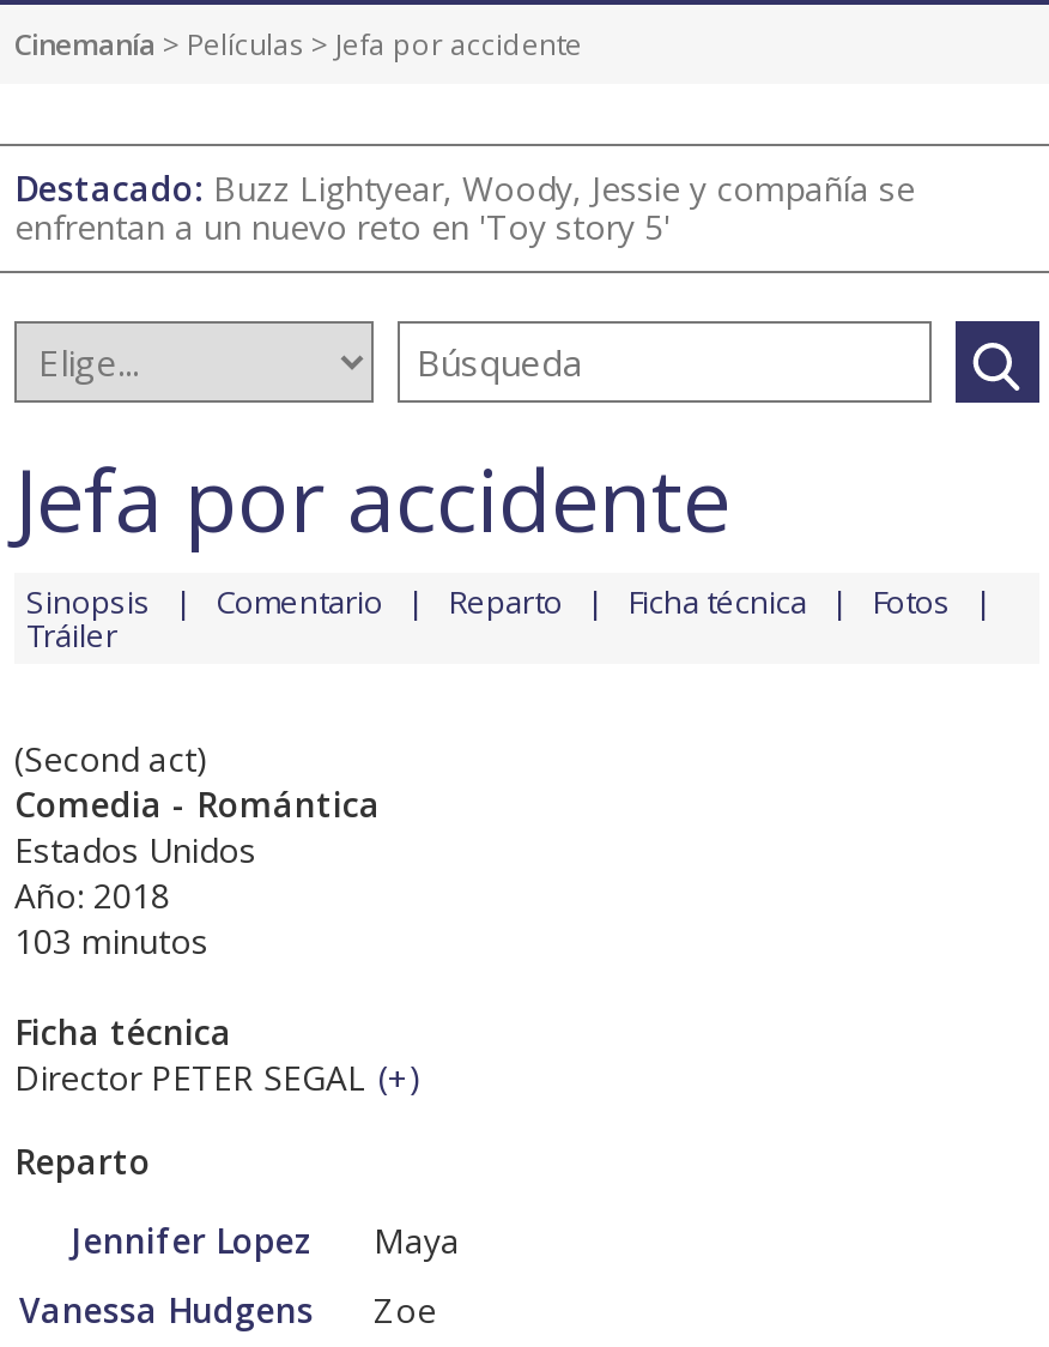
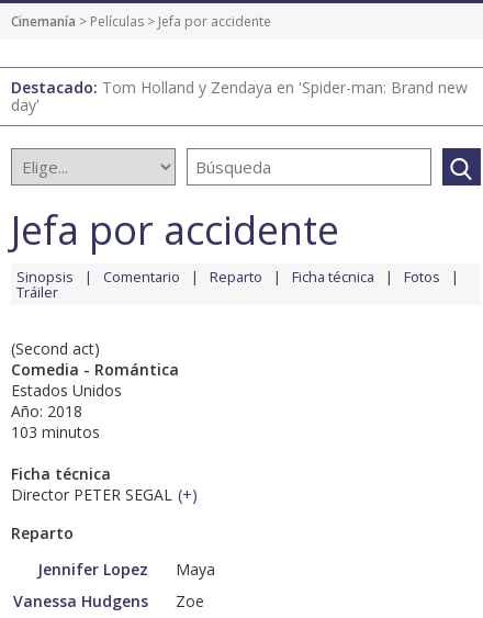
- Destacado: Buzz Lightyear, Woody, Jessie y compañía se
- enfrentan a un nuevo reto en 'Toy story 5'
+ Destacado: Tom Holland y Zendaya en 'Spider-man: Brand new
+ day'
